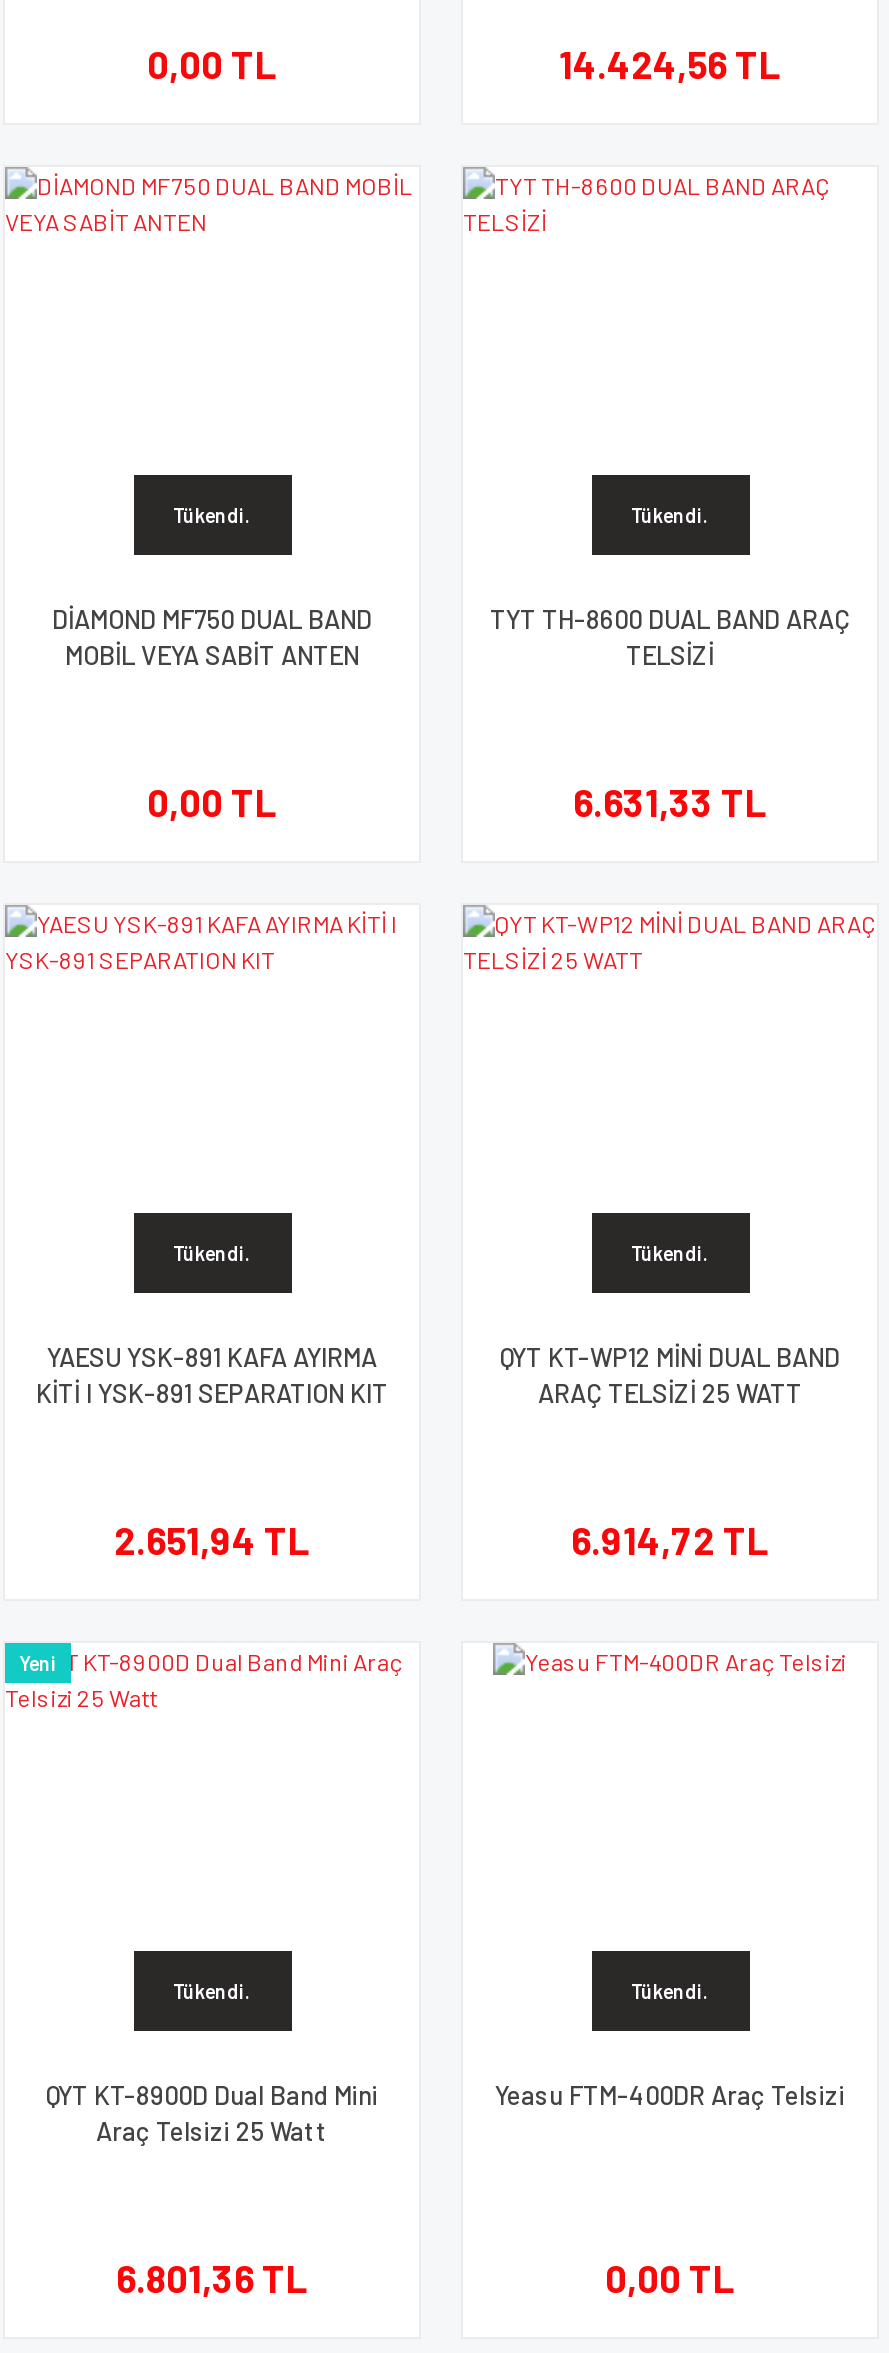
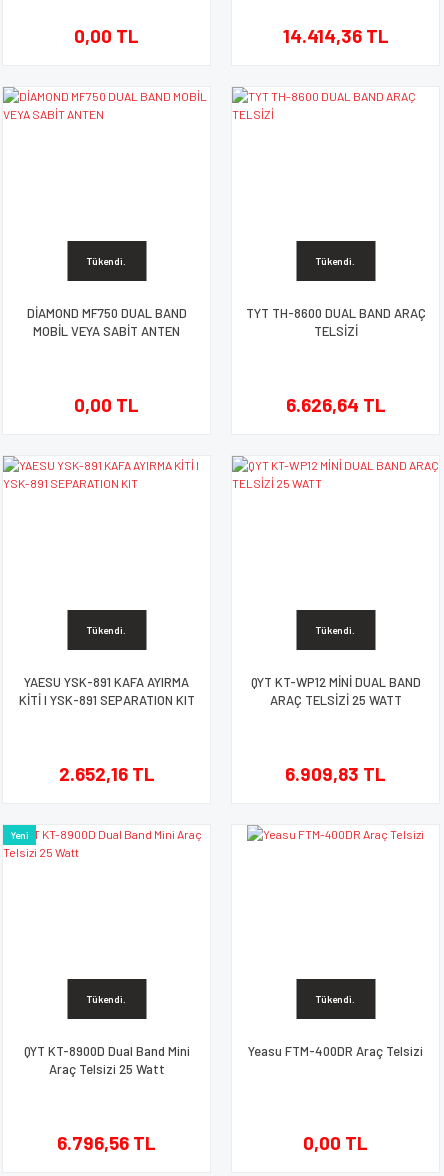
- 14.424,56 TL
+ 14.414,36 TL

- 6.631,33 TL
+ 6.626,64 TL

- 2.651,94 TL
+ 2.652,16 TL

- 6.914,72 TL
+ 6.909,83 TL

- 6.801,36 TL
+ 6.796,56 TL
